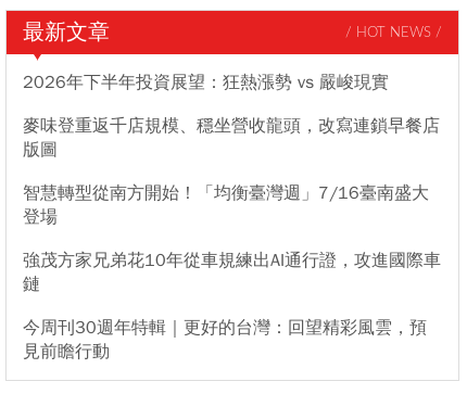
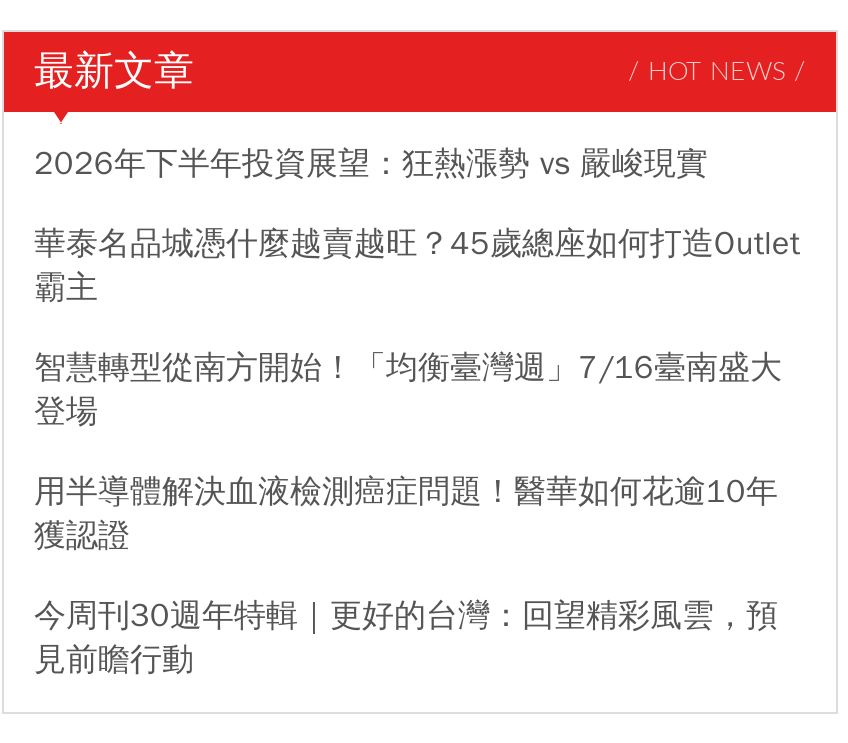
- 麥味登重返千店規模、穩坐營收龍頭，改寫連鎖早餐店
- 版圖
+ 華泰名品城憑什麼越賣越旺？45歲總座如何打造Outlet
+ 霸主

- 強茂方家兄弟花10年從車規練出AI通行證，攻進國際車
- 鏈
+ 用半導體解決血液檢測癌症問題！醫華如何花逾10年
+ 獲認證
